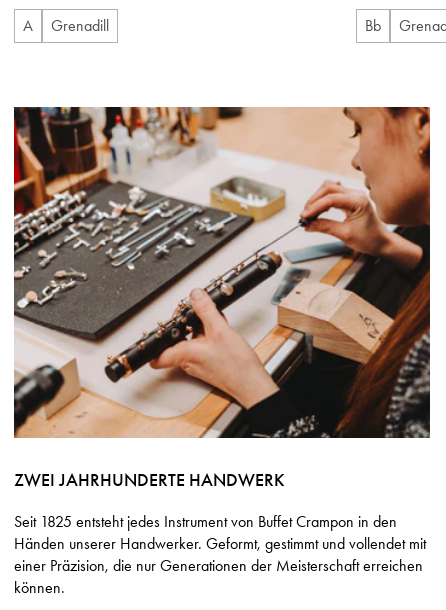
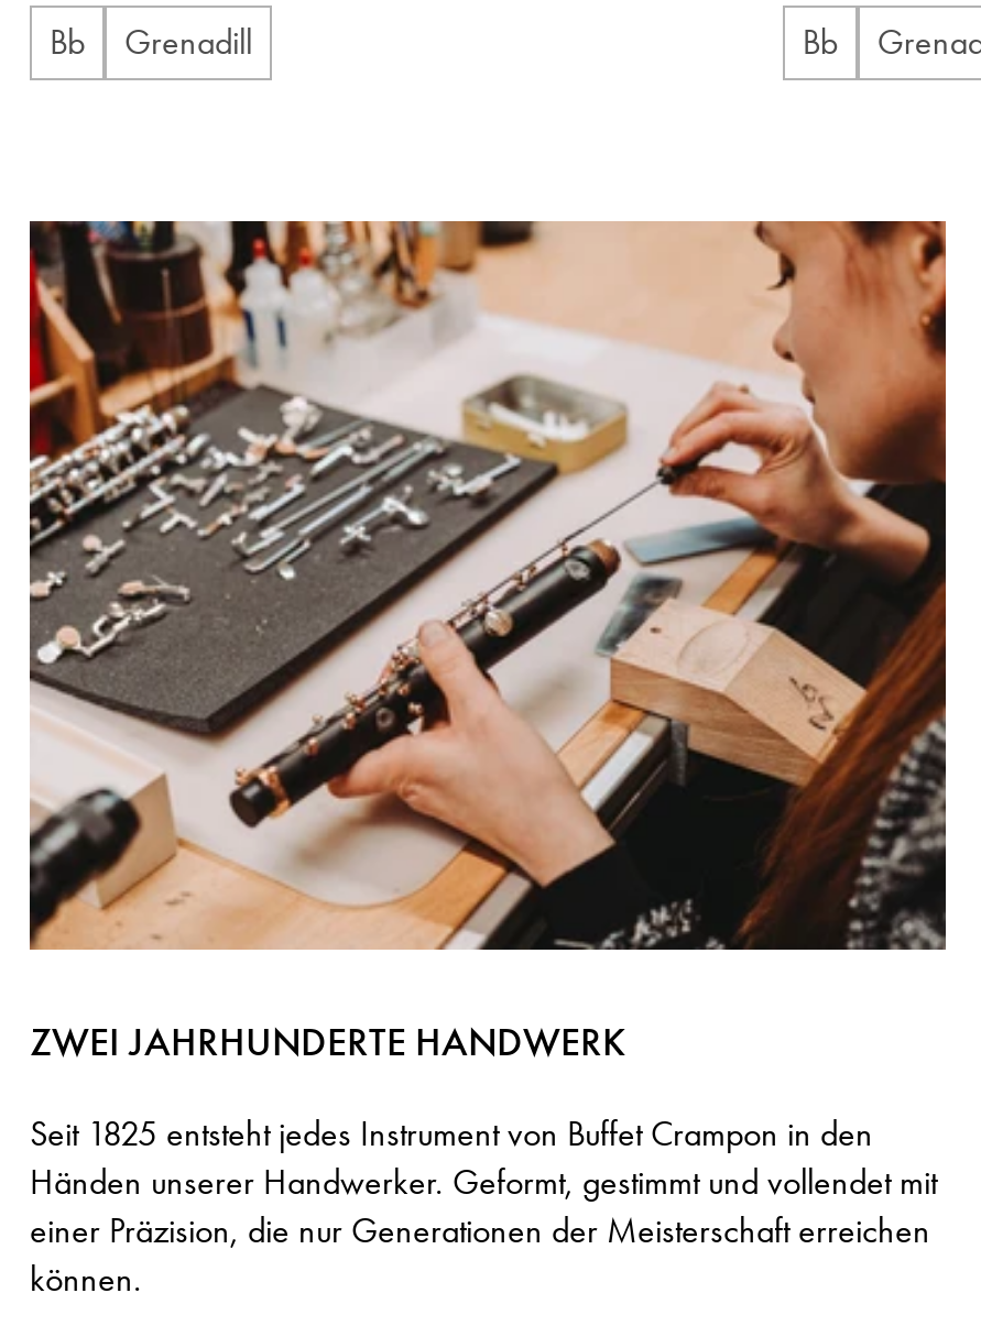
- A
+ Bb
